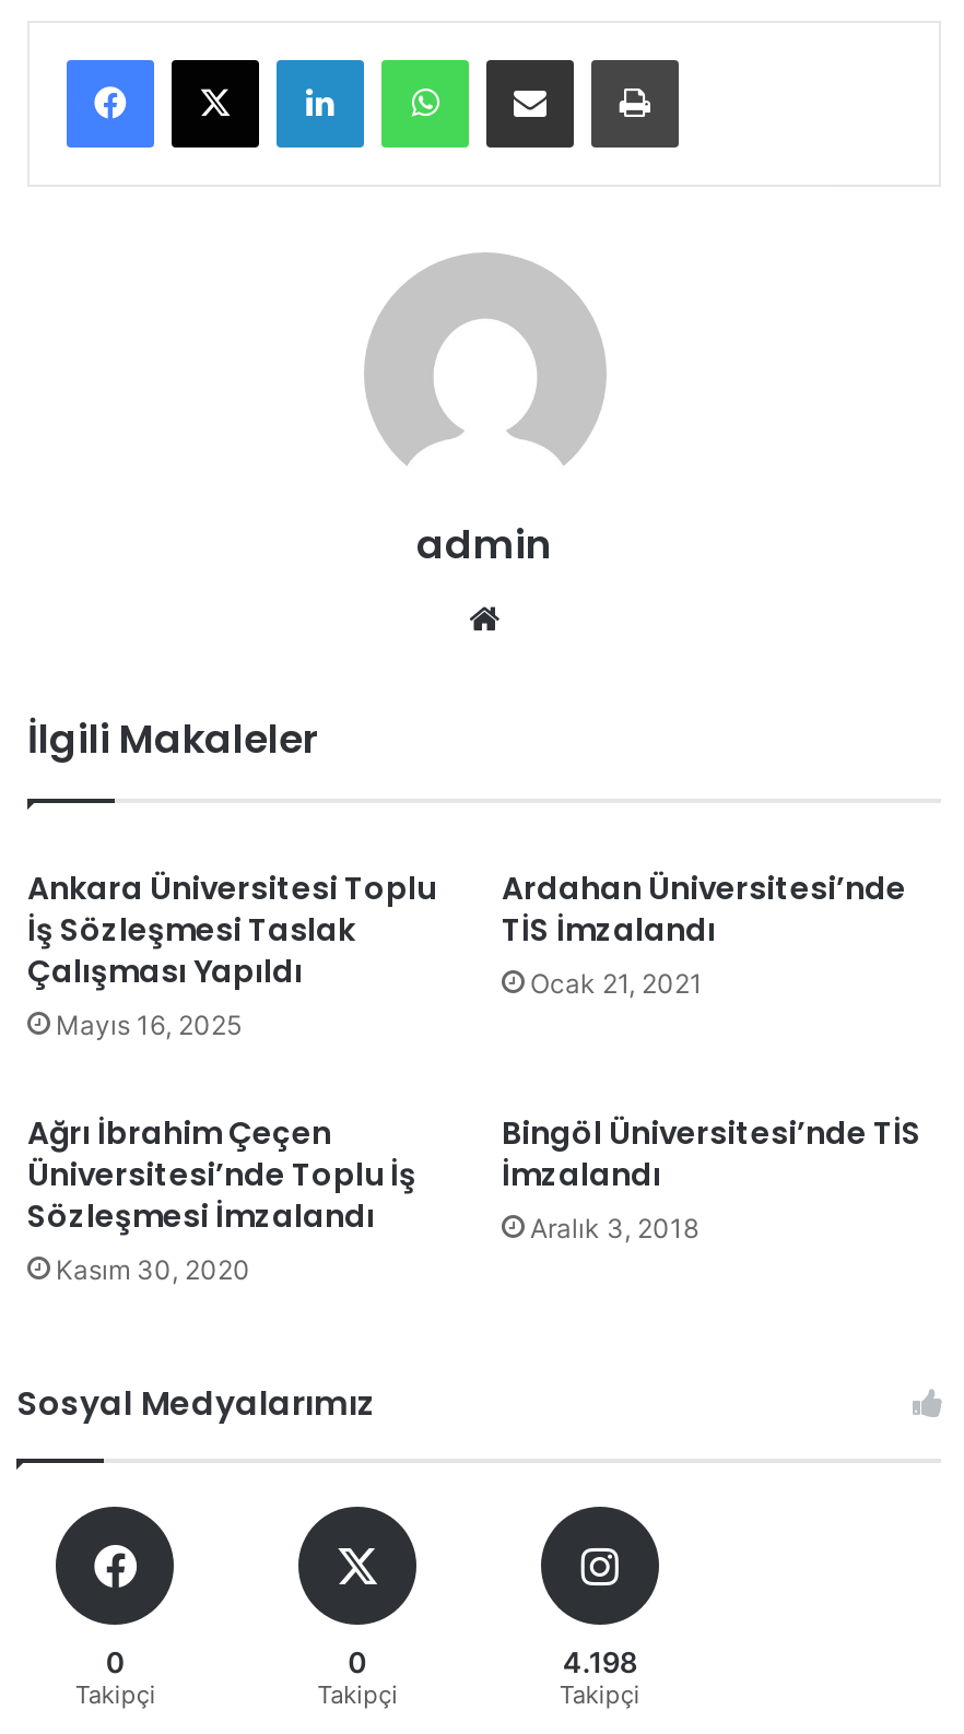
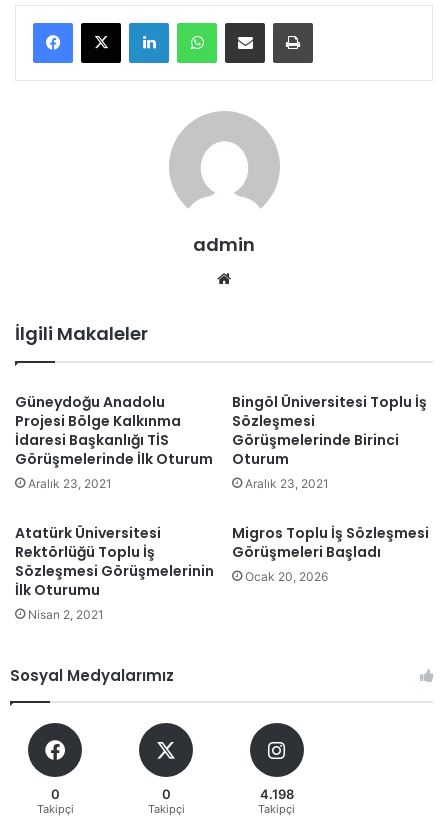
- Ankara Üniversitesi Toplu
- İş Sözleşmesi Taslak
- Çalışması Yapıldı
- Mayıs 16, 2025
+ Güneydoğu Anadolu
+ Projesi Bölge Kalkınma
+ İdaresi Başkanlığı TİS
+ Görüşmelerinde İlk Oturum
+ Aralık 23, 2021

- Ardahan Üniversitesi’nde
- TİS İmzalandı
- Ocak 21, 2021
+ Bingöl Üniversitesi Toplu İş
+ Sözleşmesi
+ Görüşmelerinde Birinci
+ Oturum
+ Aralık 23, 2021

- Ağrı İbrahim Çeçen
- Üniversitesi’nde Toplu İş
- Sözleşmesi İmzalandı
- Kasım 30, 2020
+ Atatürk Üniversitesi
+ Rektörlüğü Toplu İş
+ Sözleşmesi Görüşmelerinin
+ İlk Oturumu
+ Nisan 2, 2021

- Bingöl Üniversitesi’nde TİS
- İmzalandı
- Aralık 3, 2018
+ Migros Toplu İş Sözleşmesi
+ Görüşmeleri Başladı
+ Ocak 20, 2026
